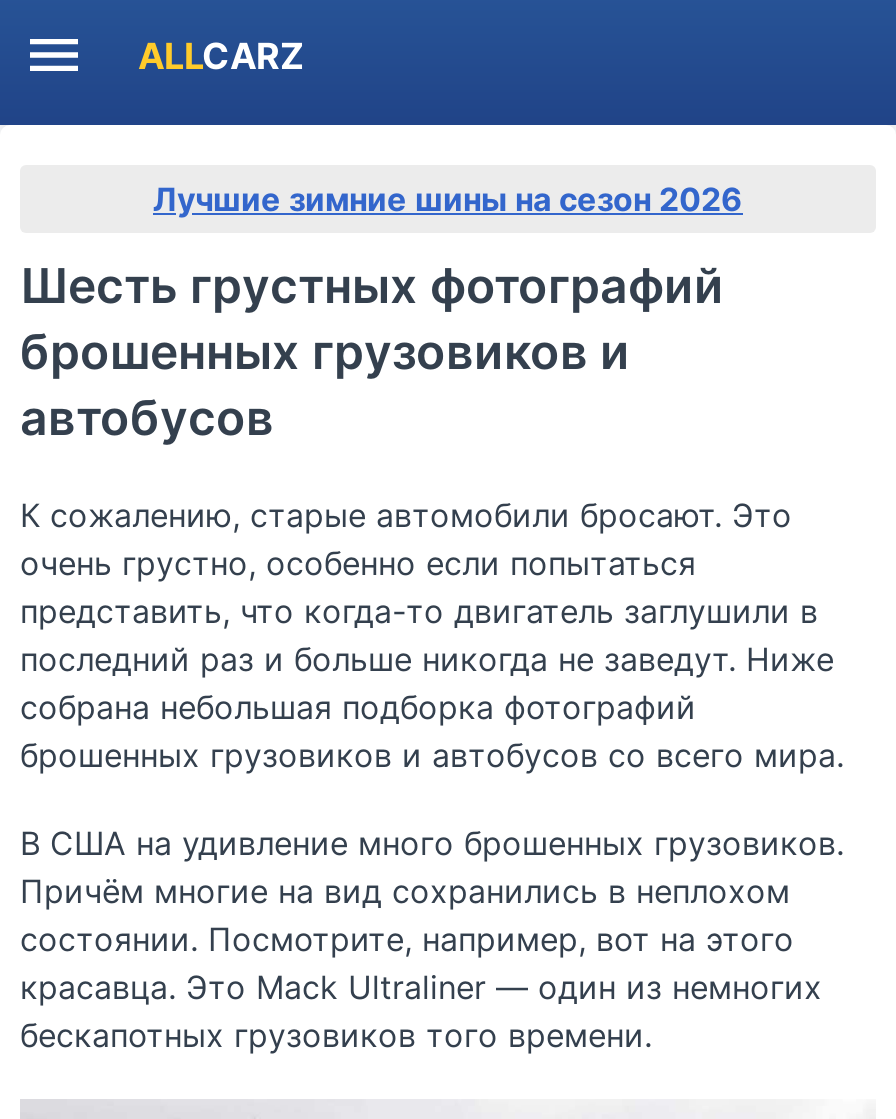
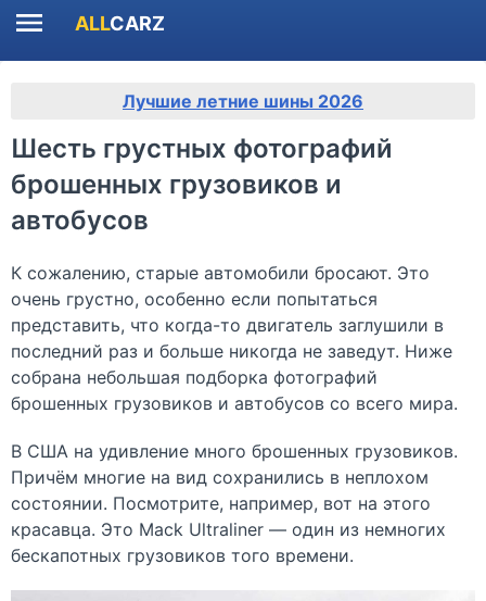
- Лучшие зимние шины на сезон 2026
+ Лучшие летние шины 2026
